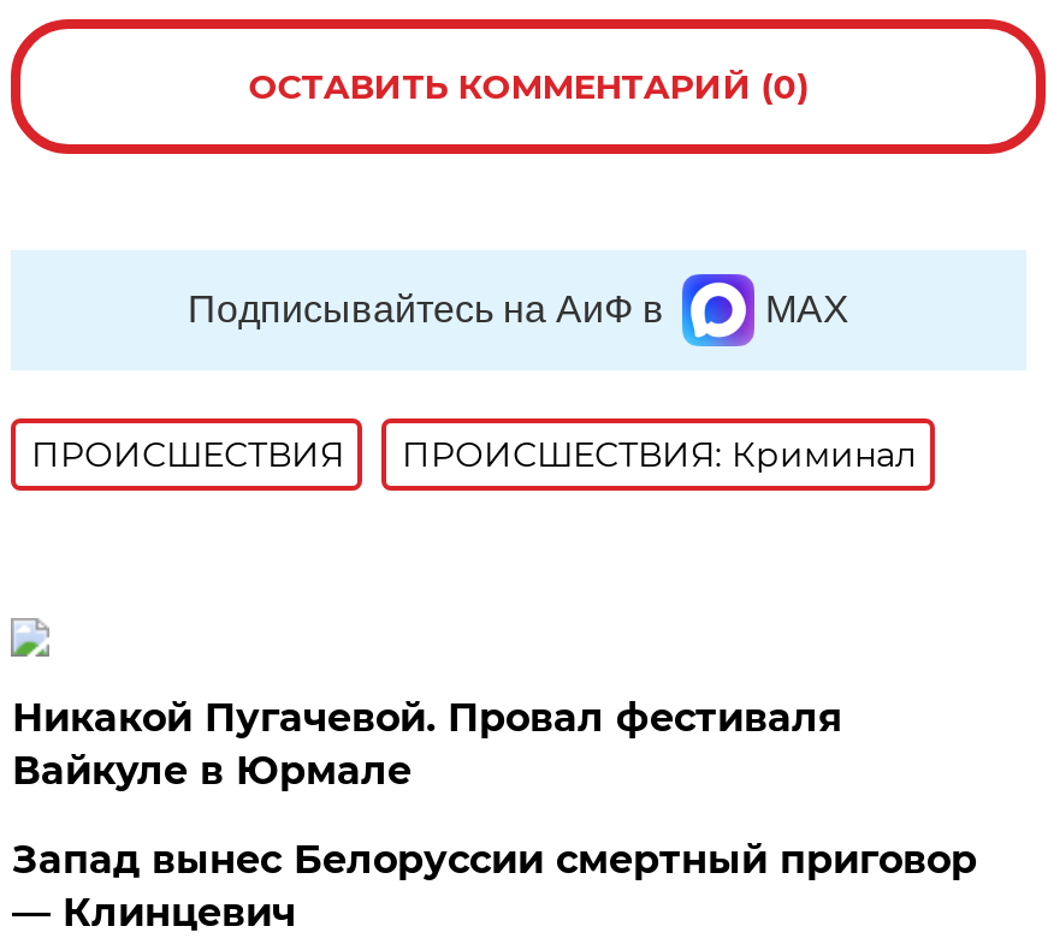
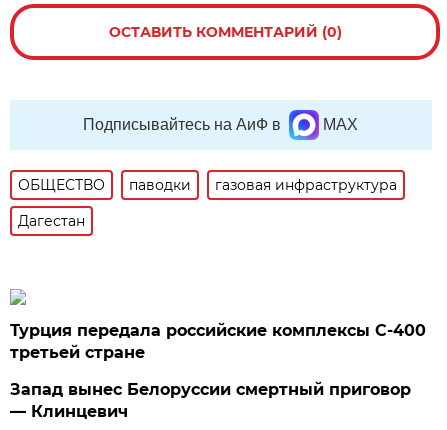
- ПРОИСШЕСТВИЯ
- ПРОИСШЕСТВИЯ: Криминал
+ ОБЩЕСТВО
+ паводки
+ газовая инфраструктура
+ Дагестан

- Никакой Пугачевой. Провал фестиваля
- Вайкуле в Юрмале
+ Турция передала российские комплексы С-400
+ третьей стране
